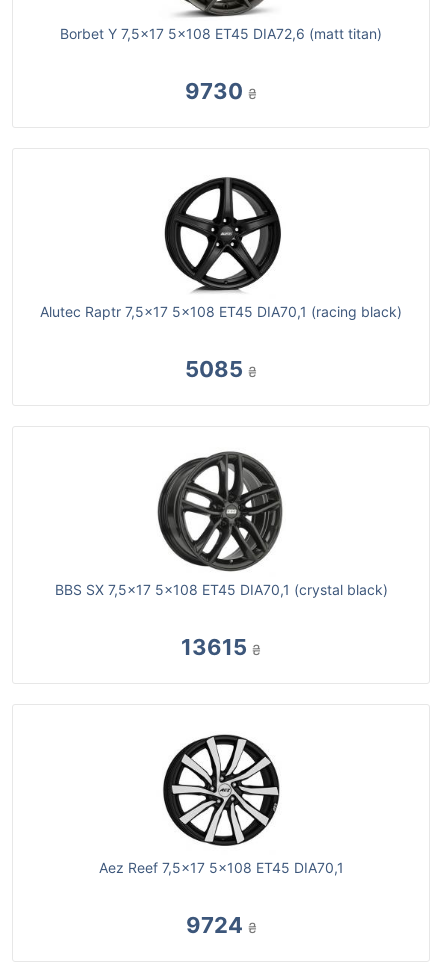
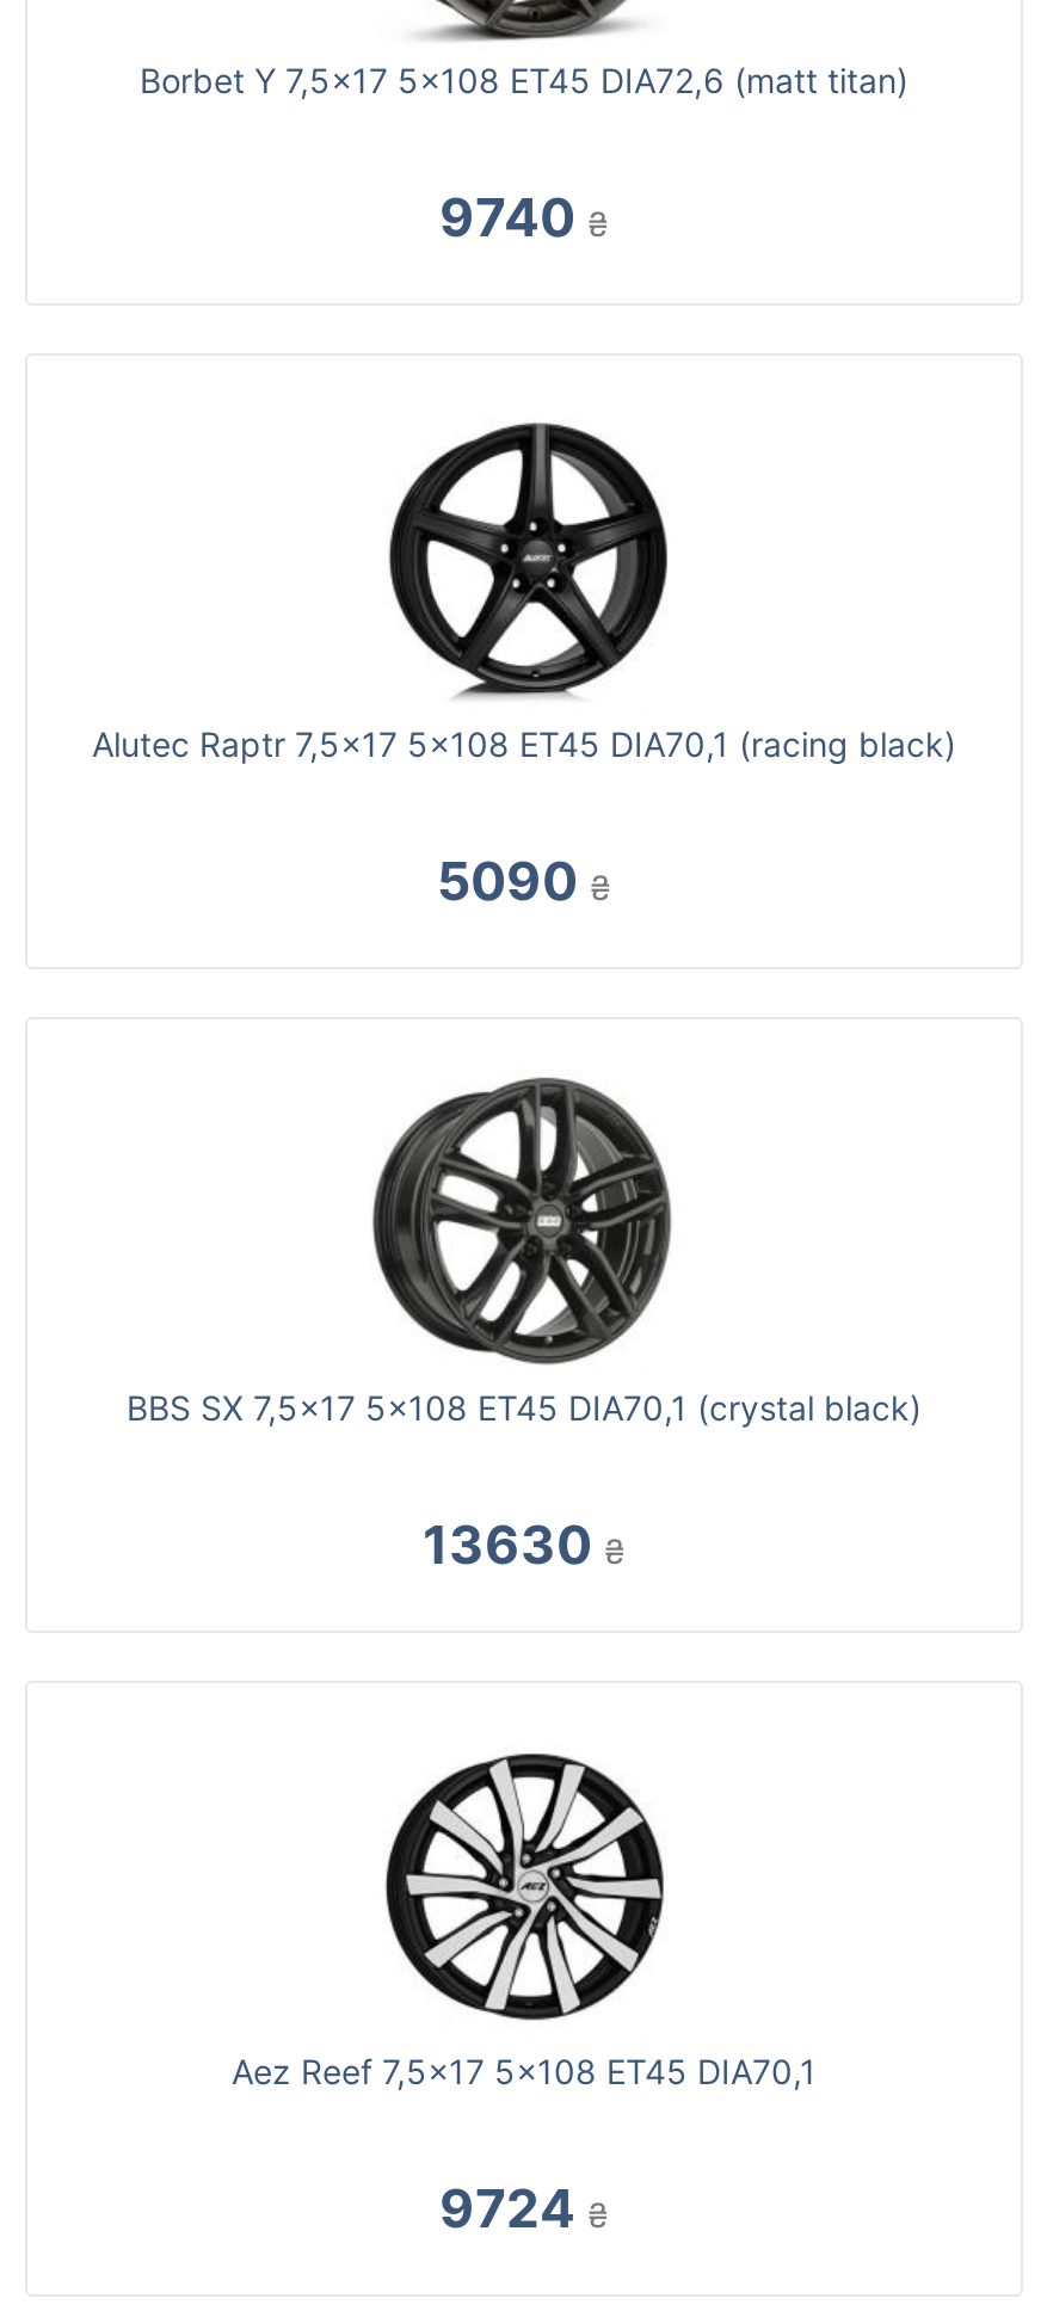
- 9730 ₴
+ 9740 ₴

- 5085 ₴
+ 5090 ₴

- 13615 ₴
+ 13630 ₴
